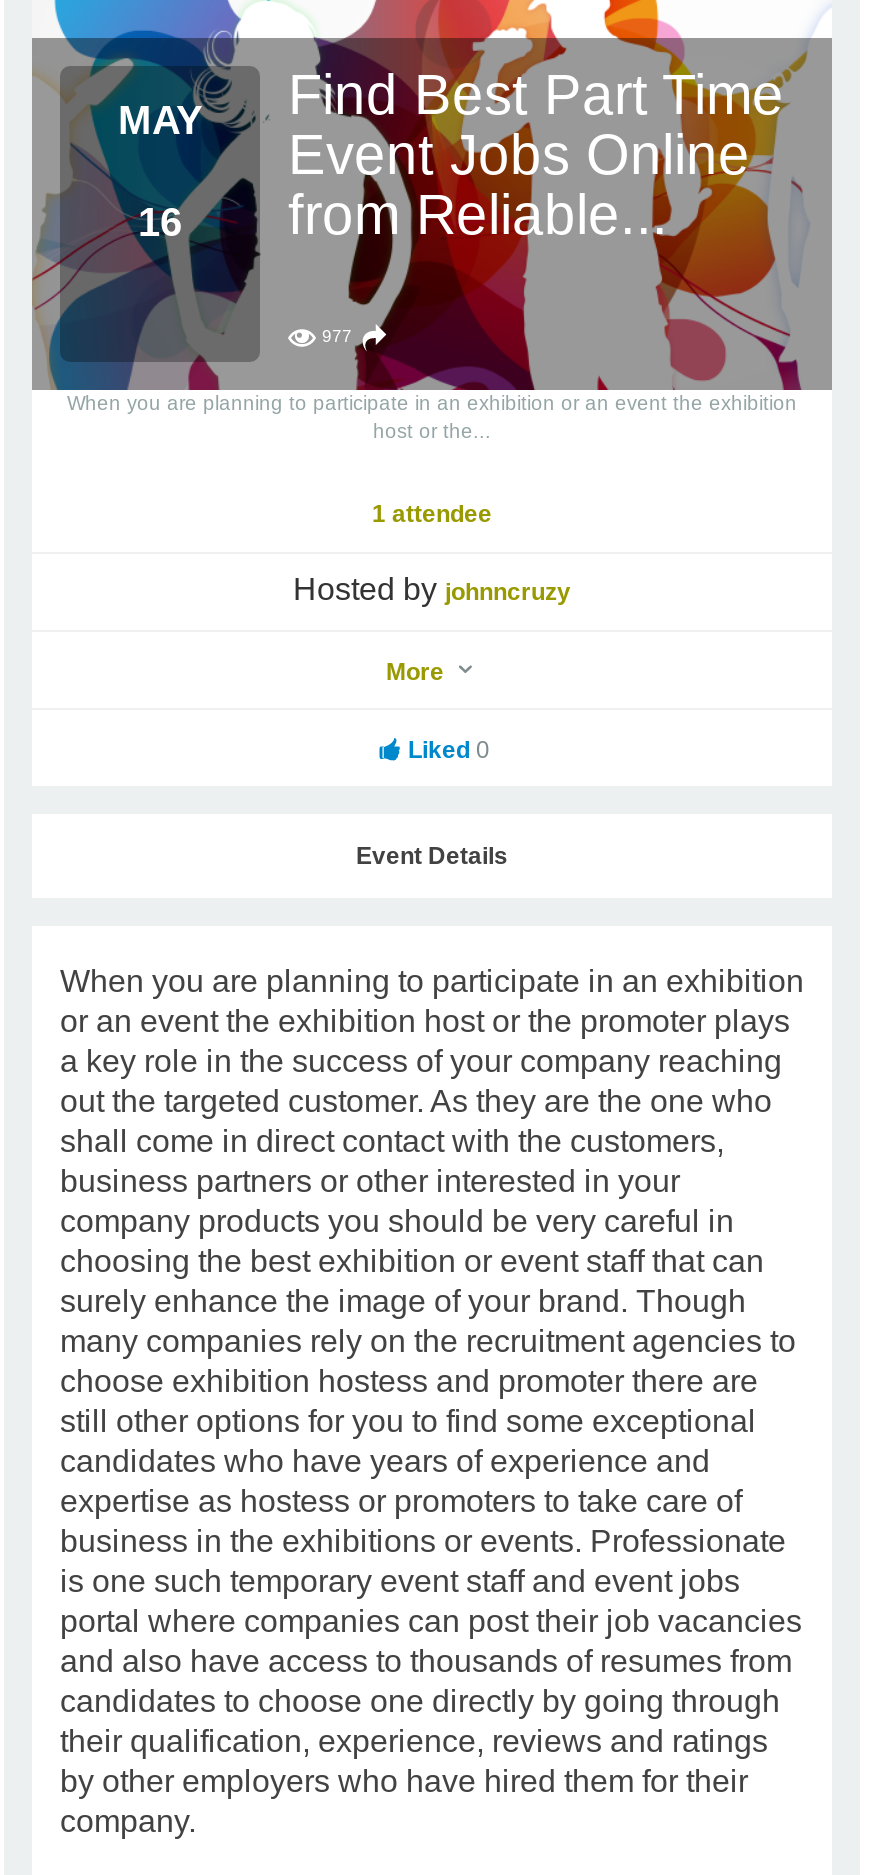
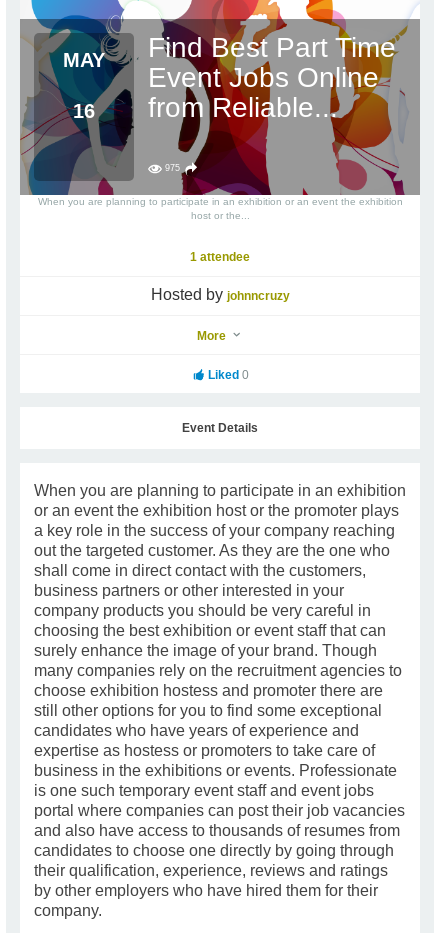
- 977
+ 975
